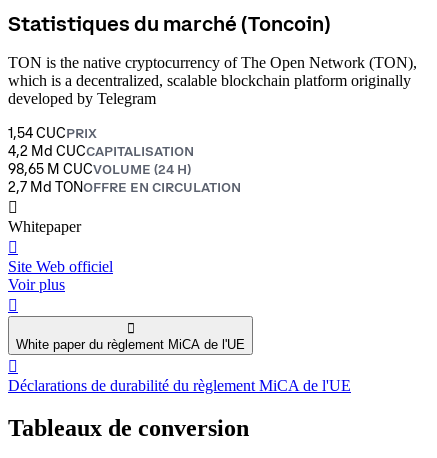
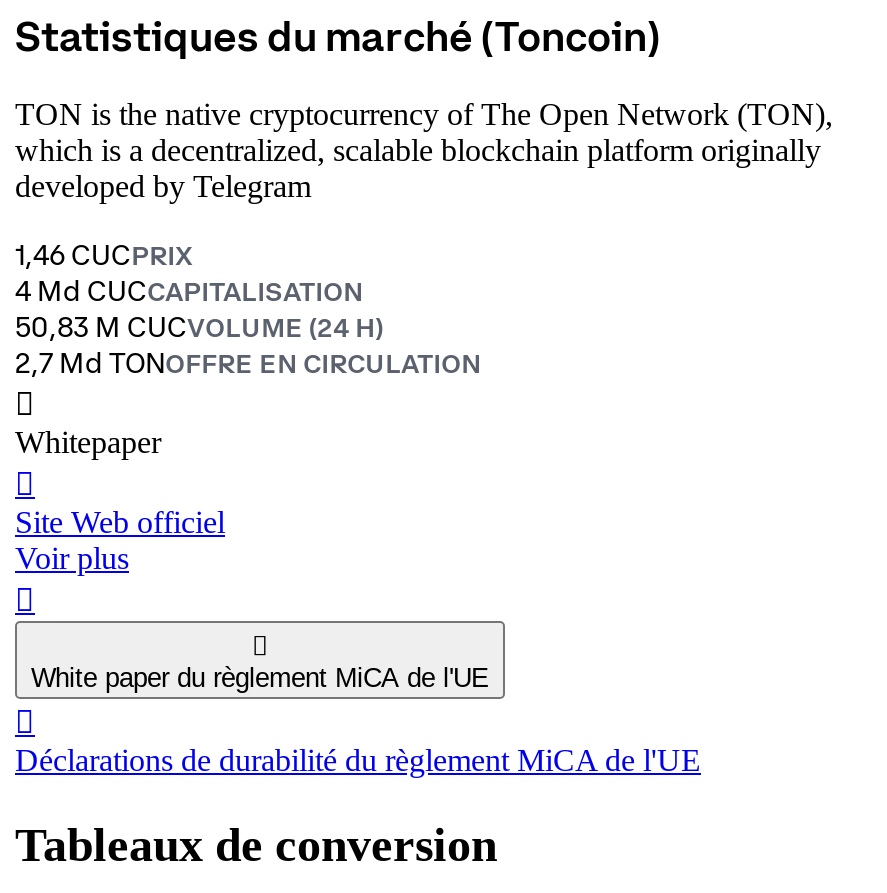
- 1,54 CUCPRIX
+ 1,46 CUCPRIX

- 4,2 Md CUCCAPITALISATION
+ 4 Md CUCCAPITALISATION

- 98,65 M CUCVOLUME (24 H)
+ 50,83 M CUCVOLUME (24 H)
